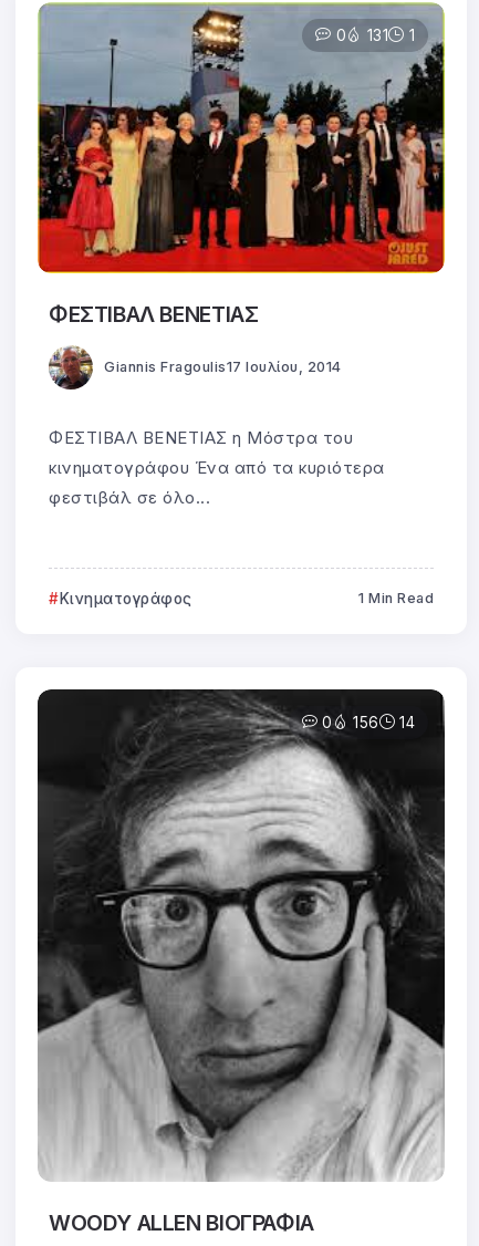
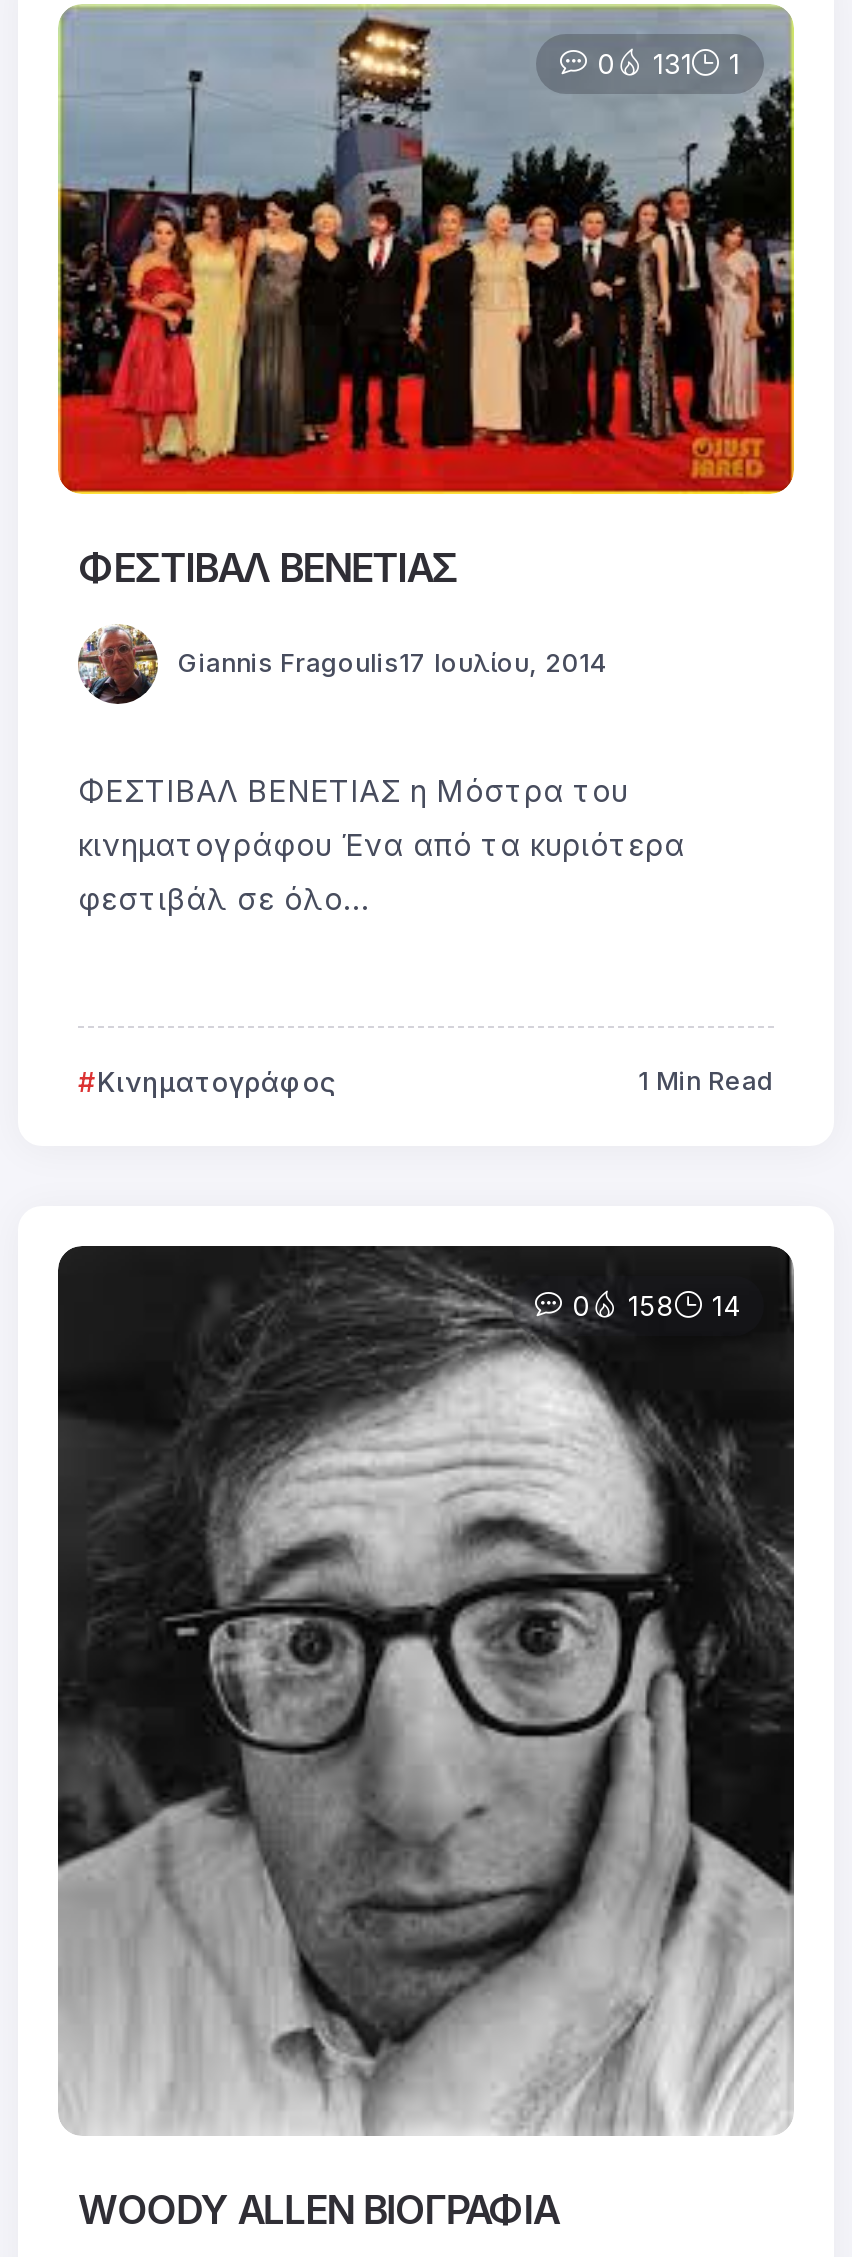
- 0 156 14
+ 0 158 14
